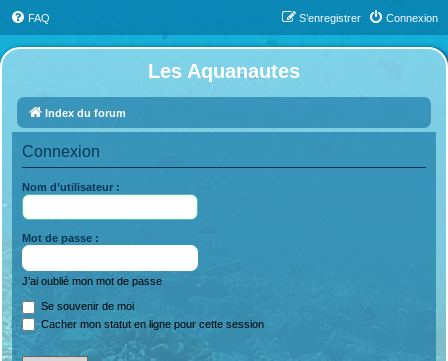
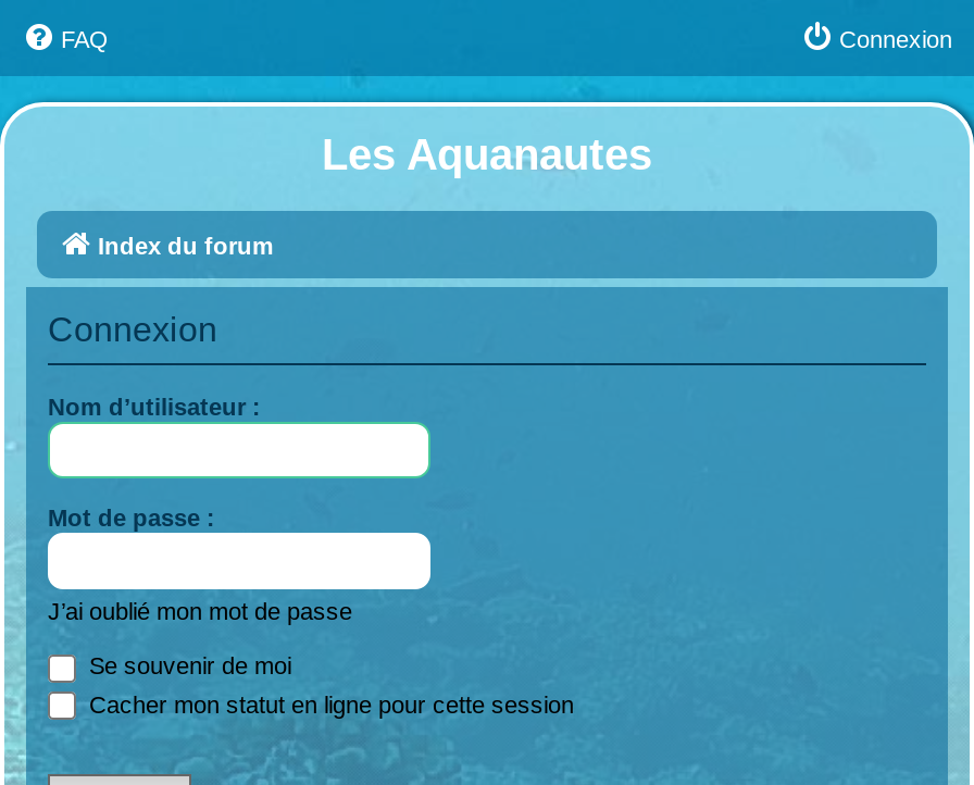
- S’enregistrer
